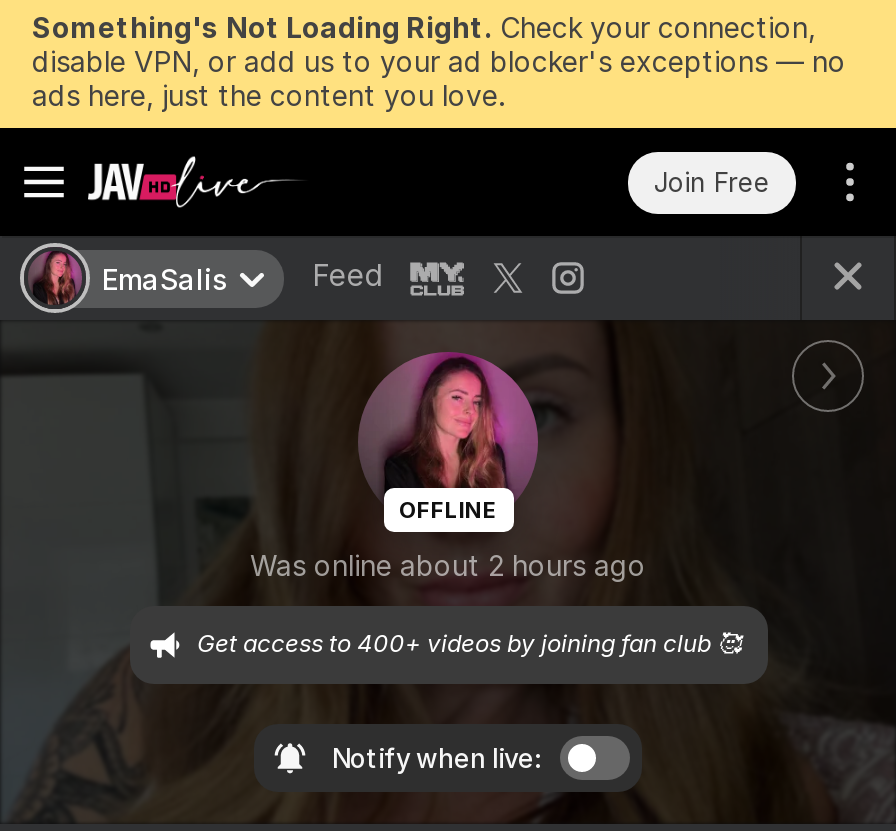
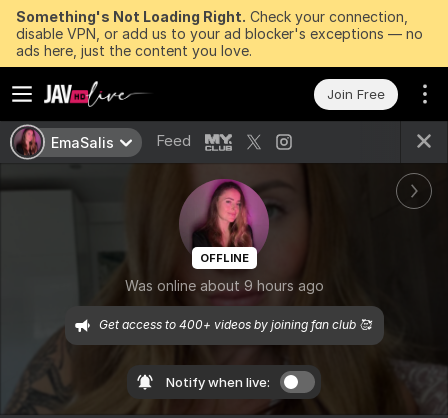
- Was online about 2 hours ago
+ Was online about 9 hours ago
